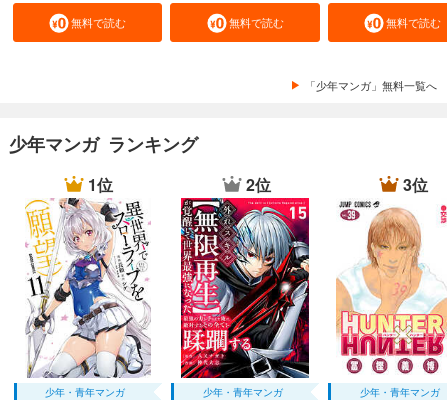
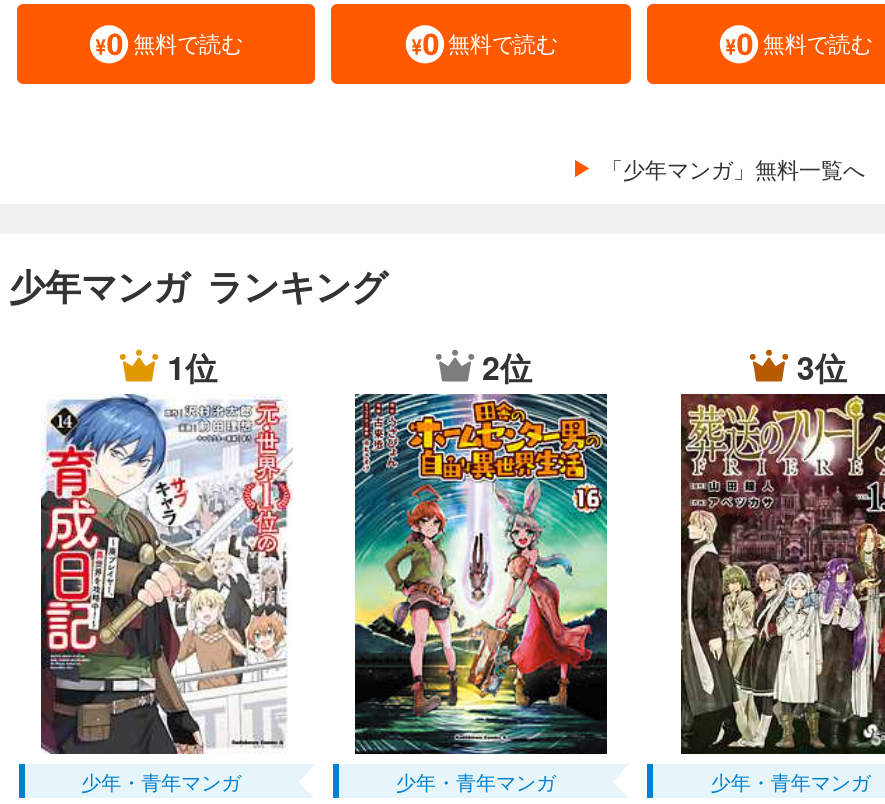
- [image]
+ [image]

- [image]
+ [image]

- [image]
+ [image]
